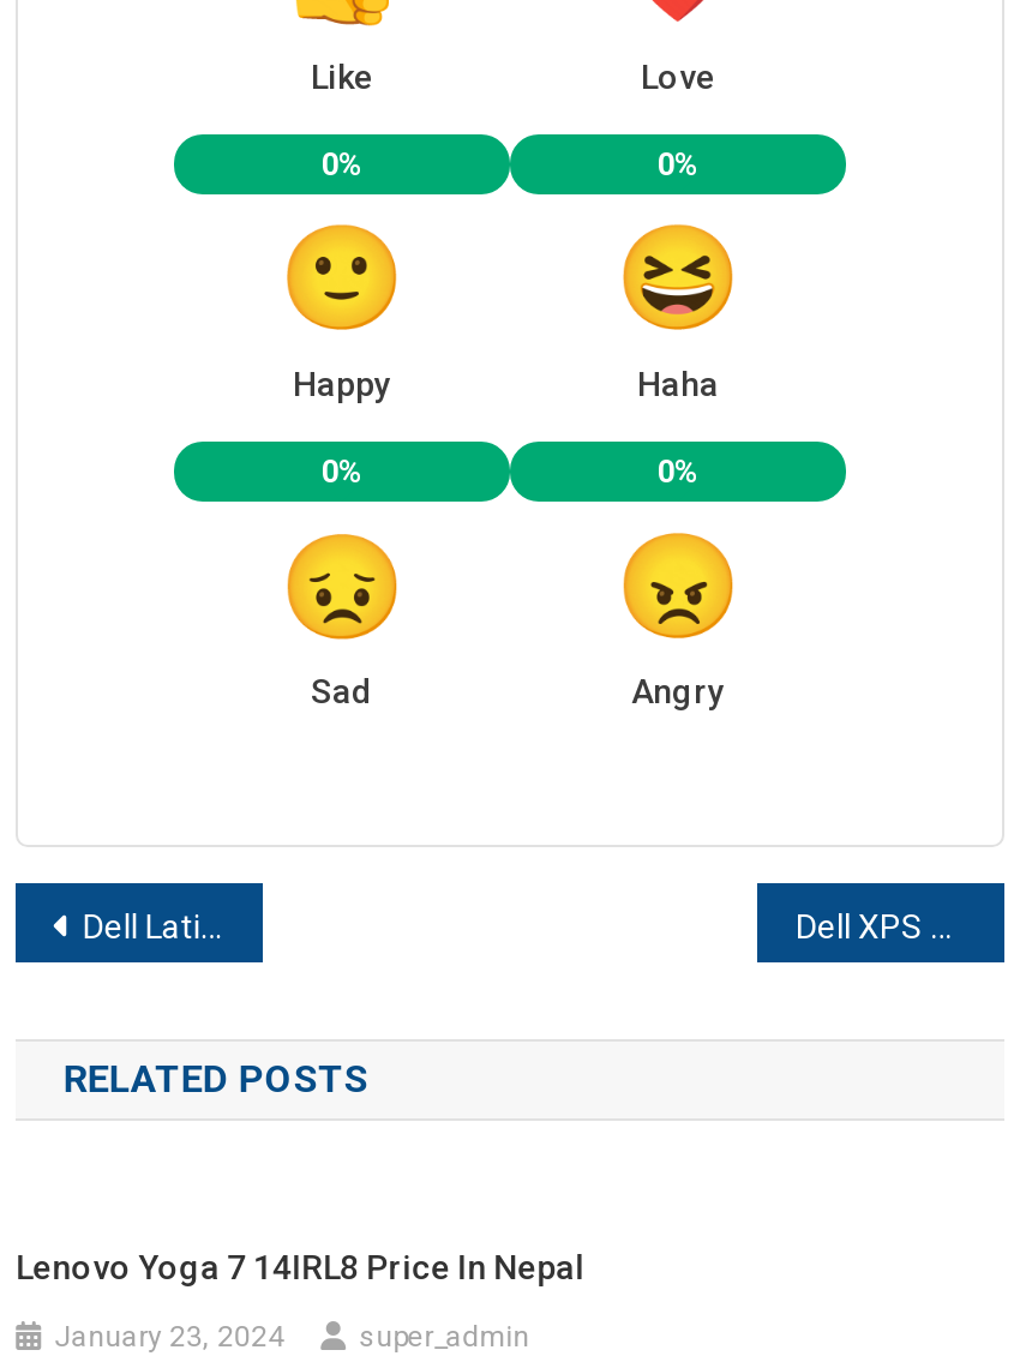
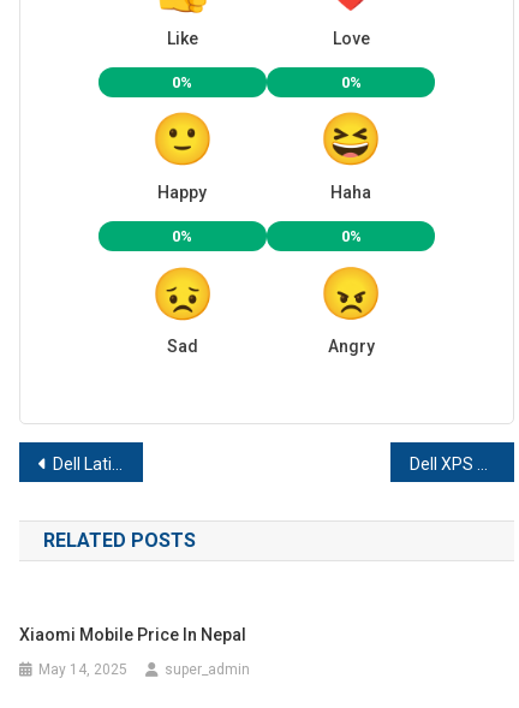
- Lenovo Yoga 7 14IRL8 Price In Nepal
+ Xiaomi Mobile Price In Nepal

- January 23, 2024
+ May 14, 2025
